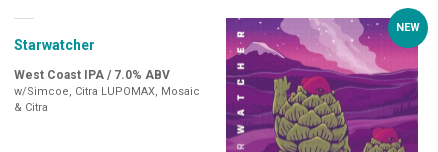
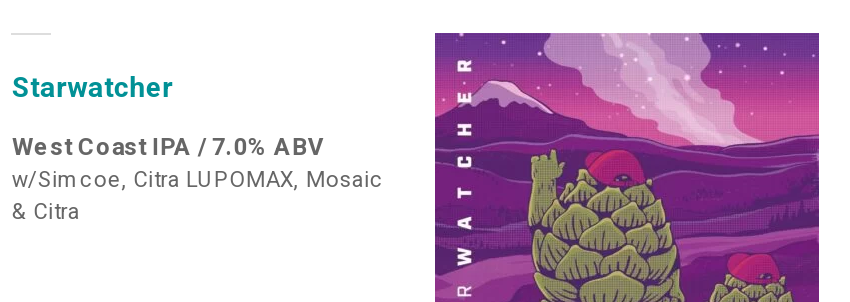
- [image]
+ [image]
